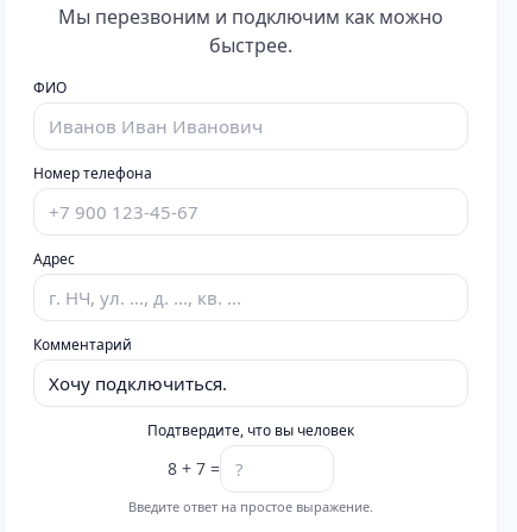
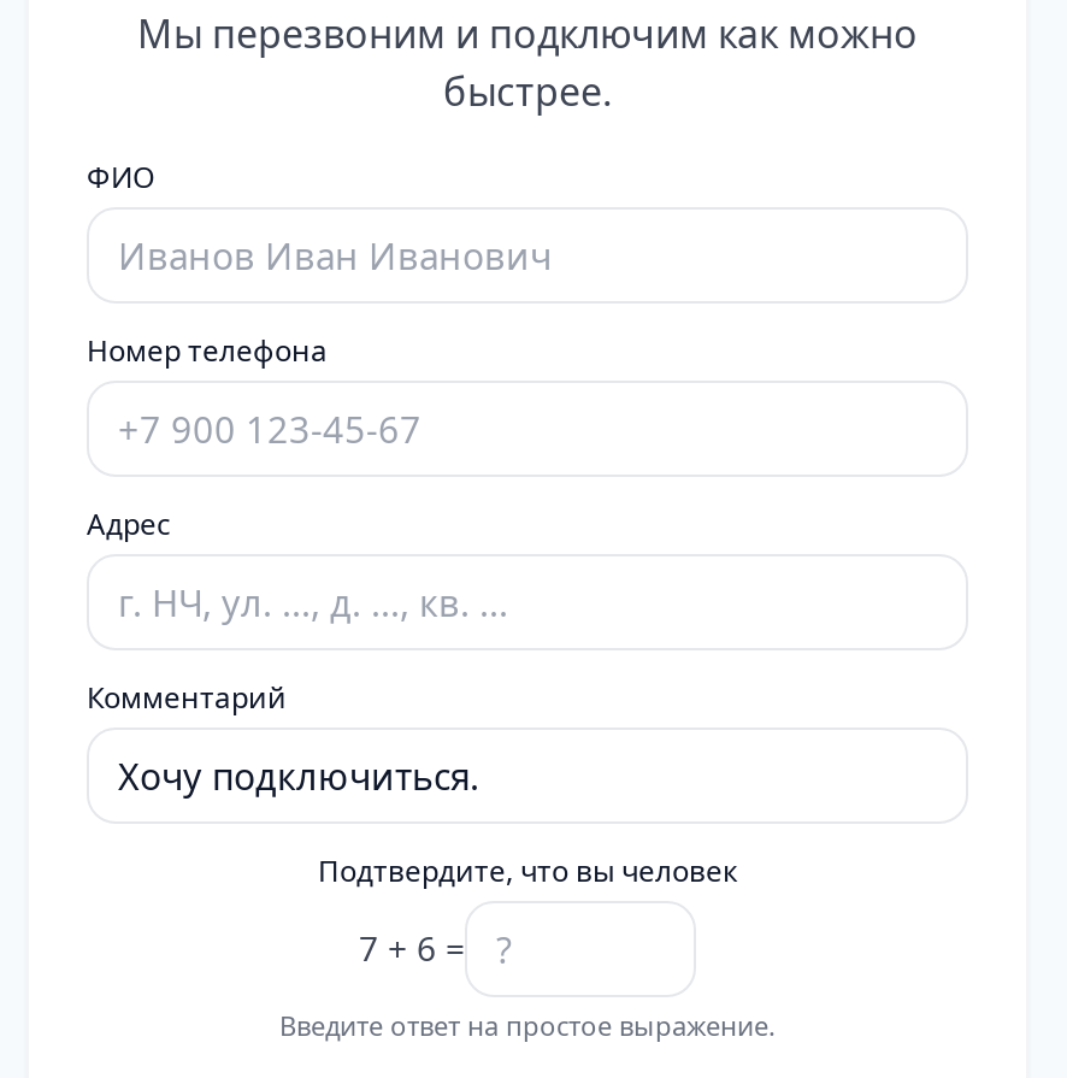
- 8 + 7 =
+ 7 + 6 =
